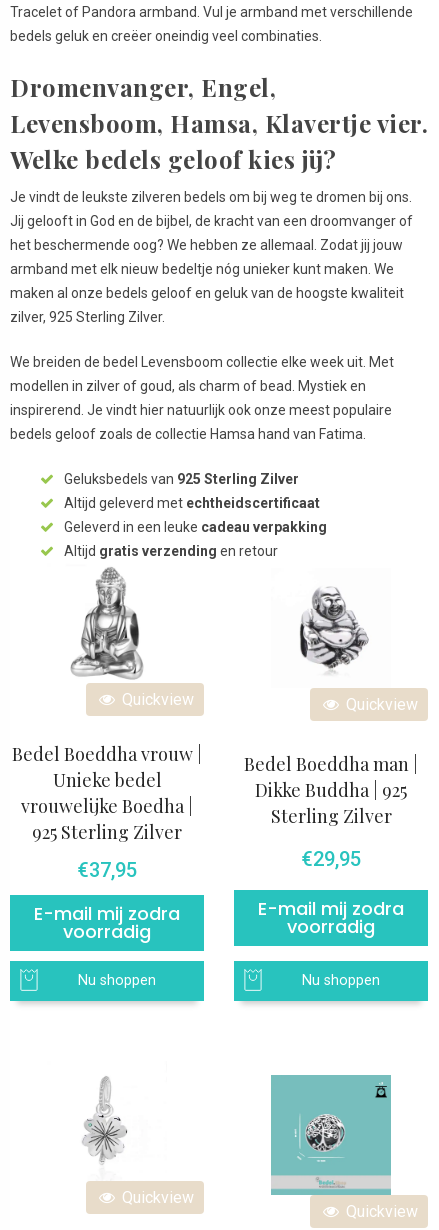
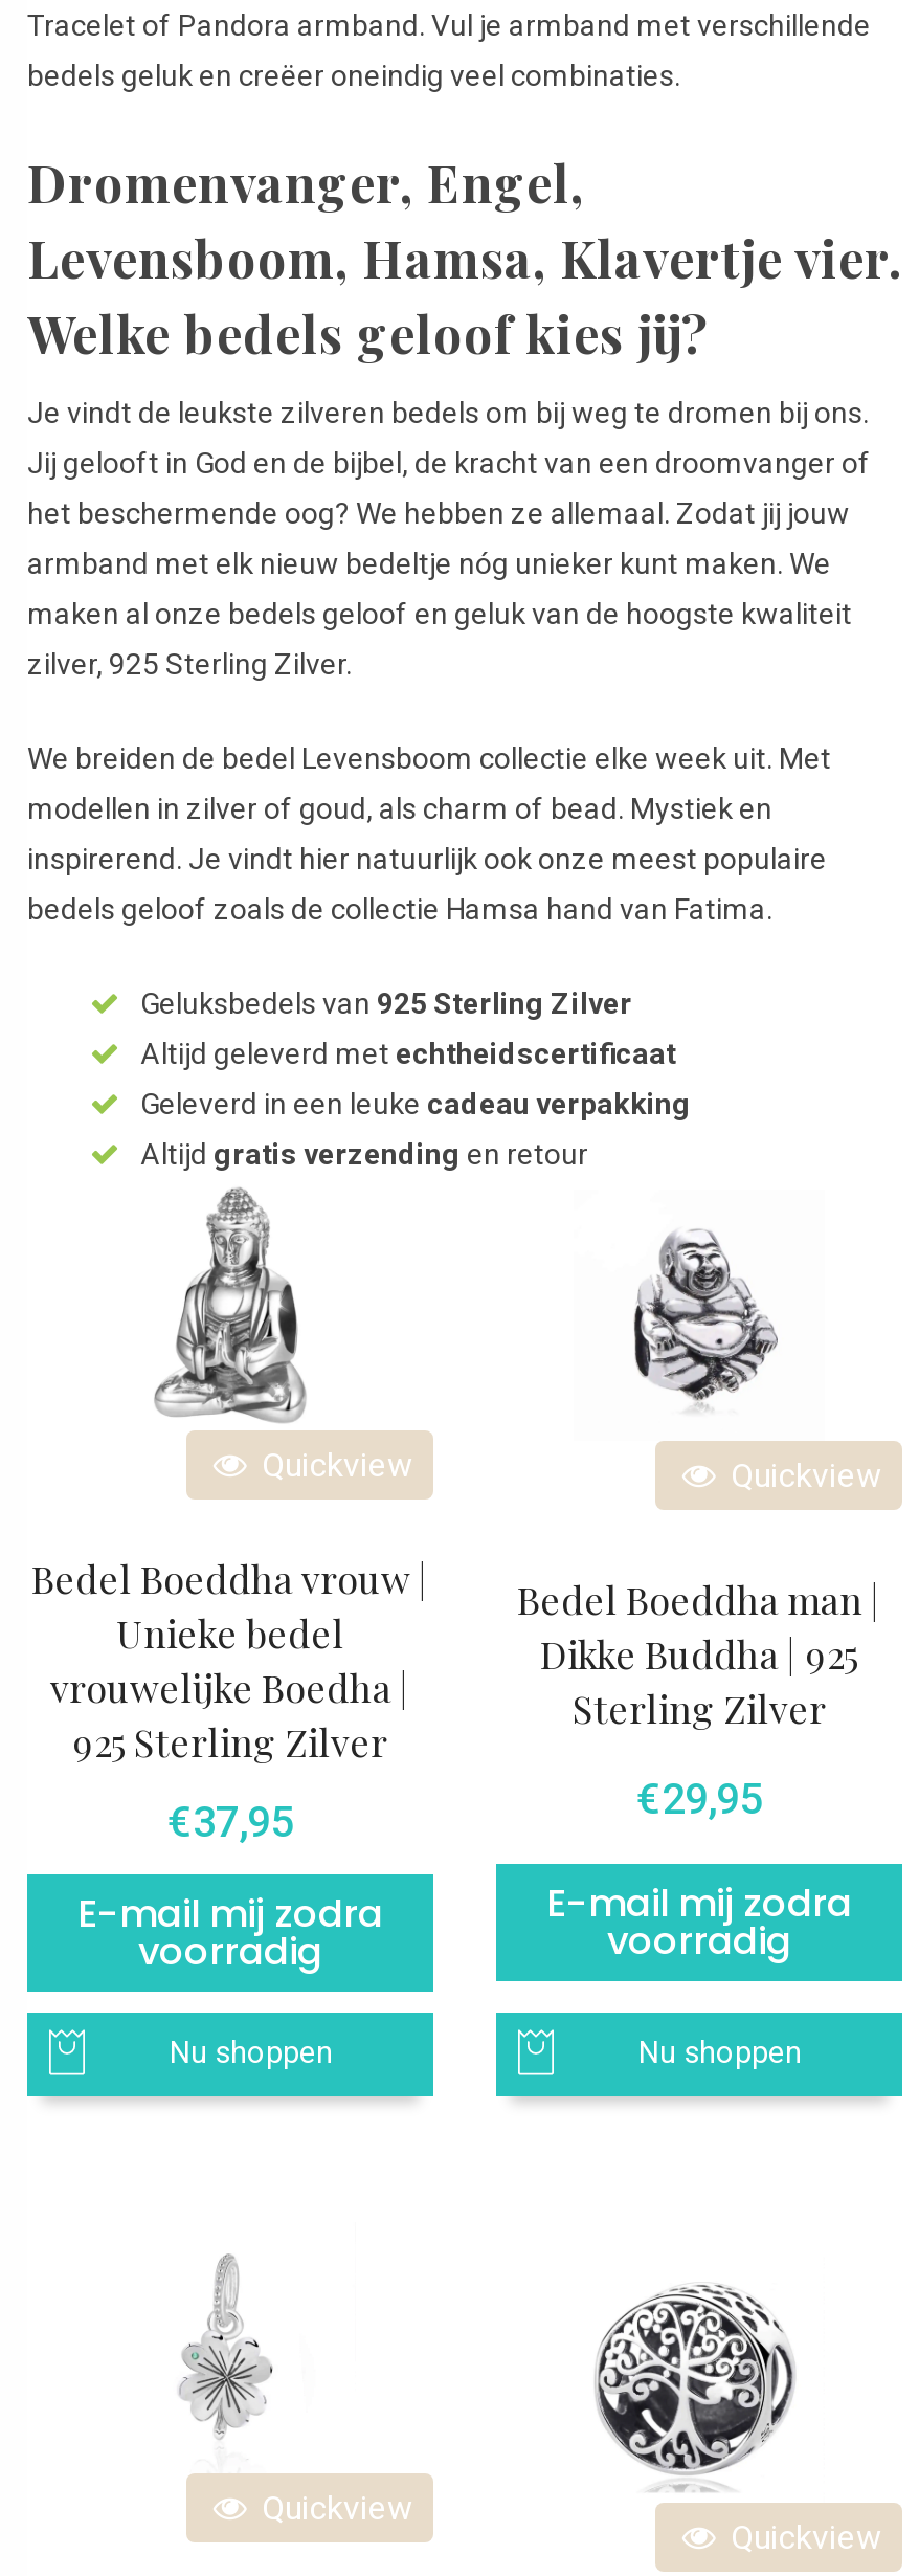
- [image]
+ [image]
